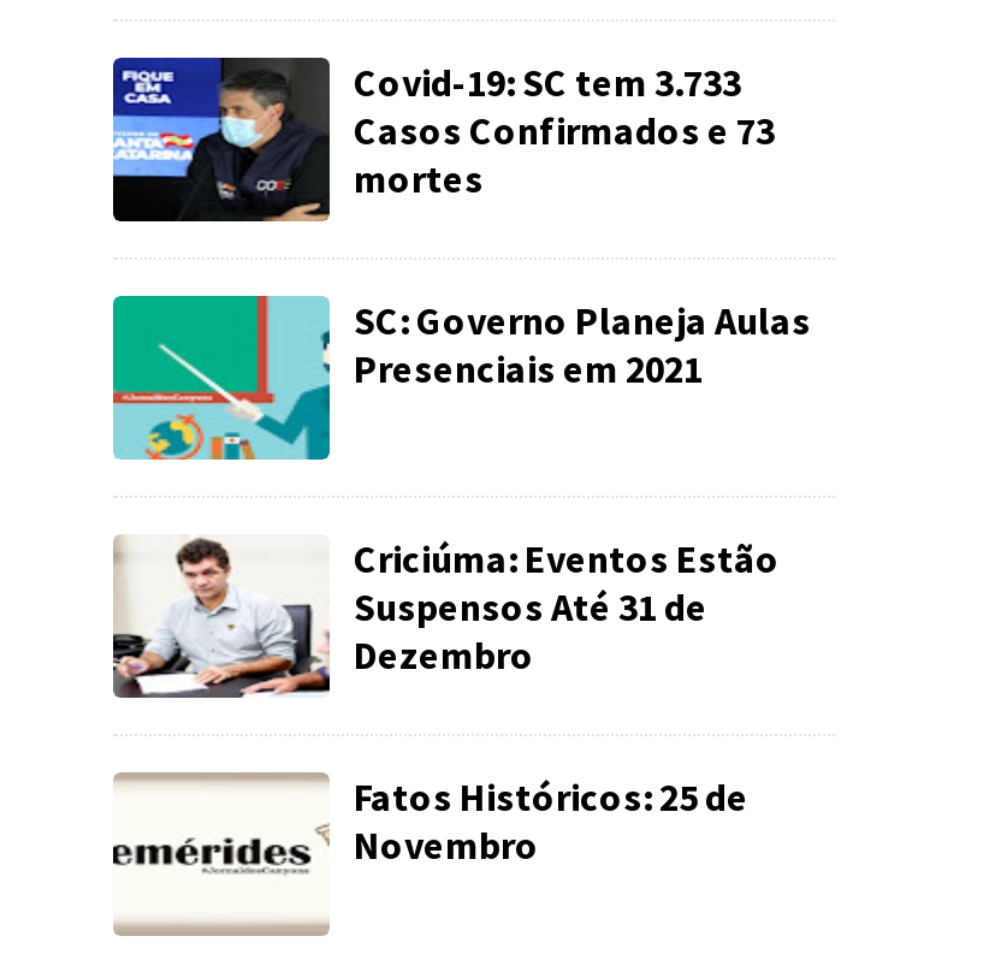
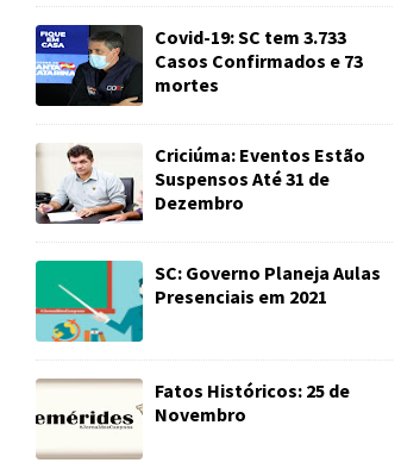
moved down: [image] | SC: Governo Planeja Aulas | Presenciais em 2021

moved up: [image] | Criciúma: Eventos Estão | Suspensos Até 31 de | Dezembro
